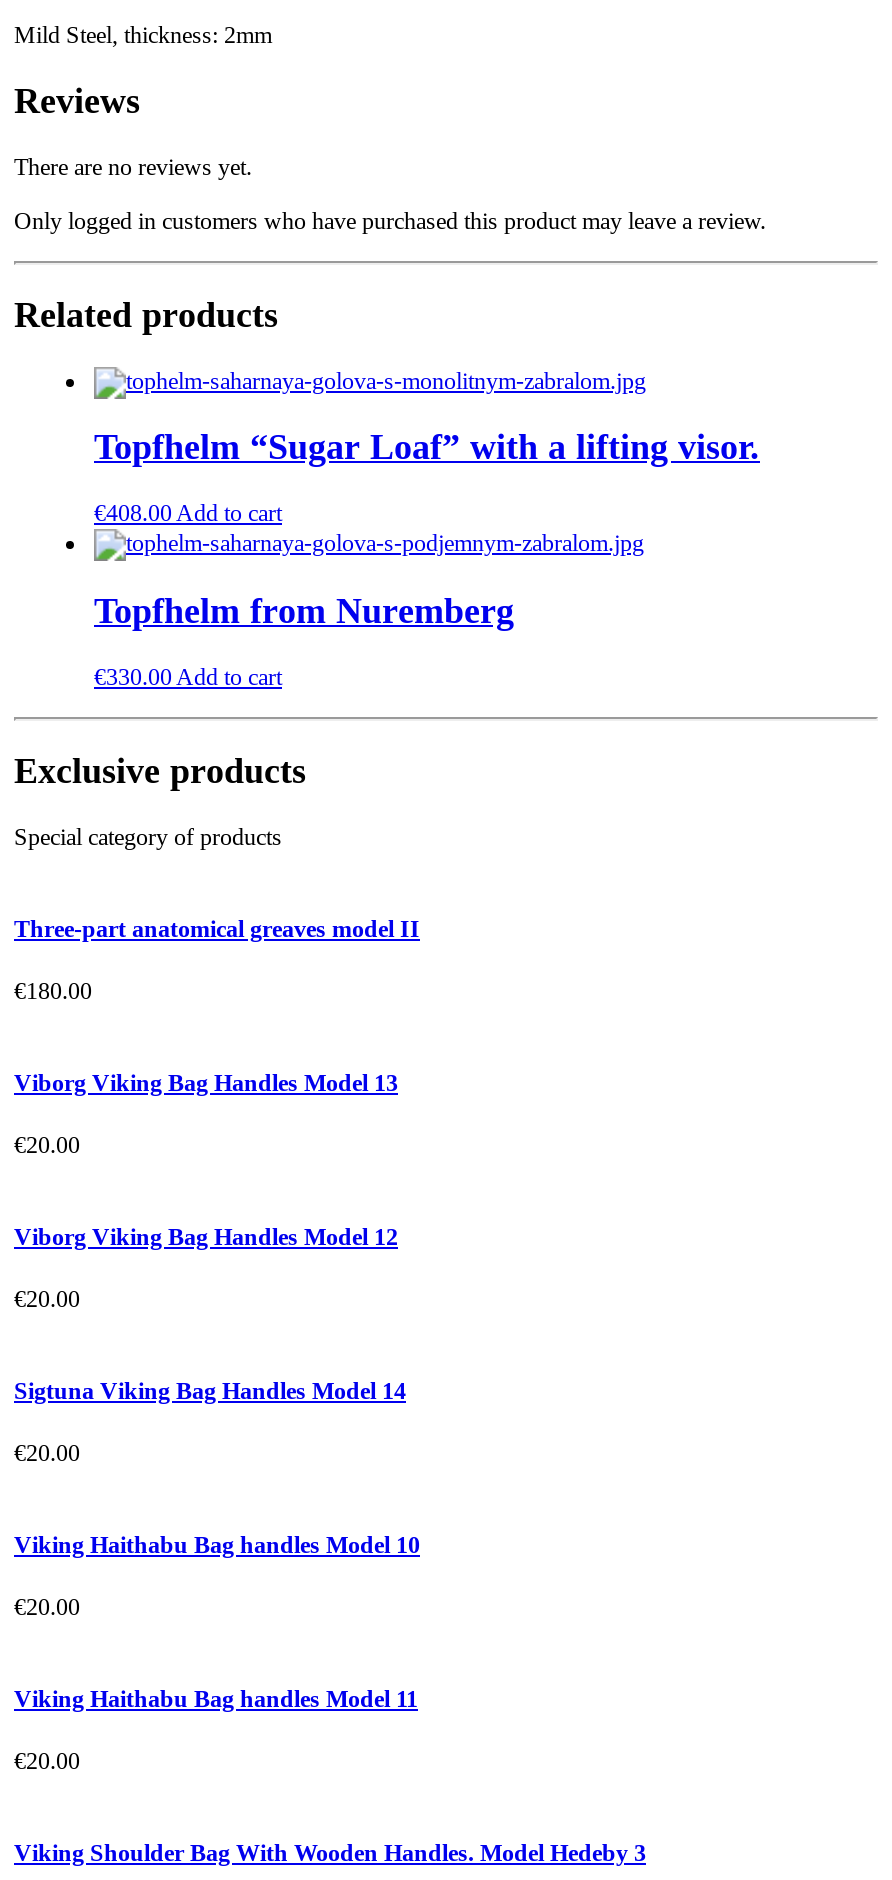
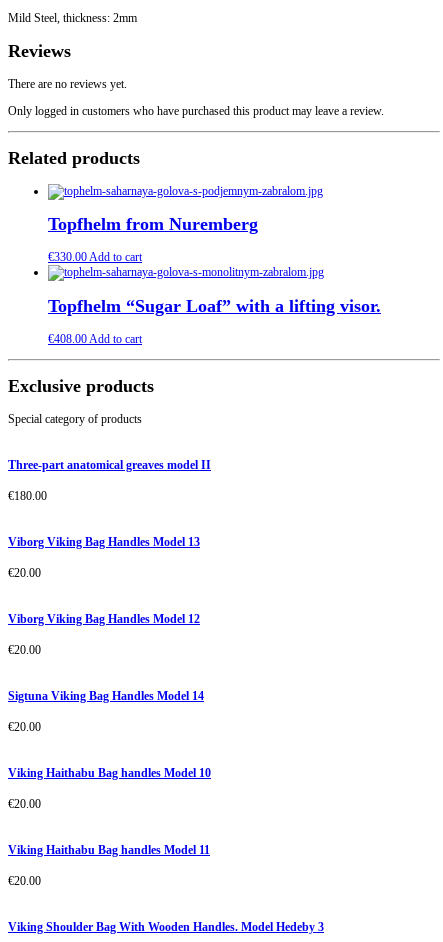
moved down: Topfhelm “Sugar Loaf” with a lifting visor. | €408.00 Add to cart

moved up: Topfhelm from Nuremberg | €330.00 Add to cart
